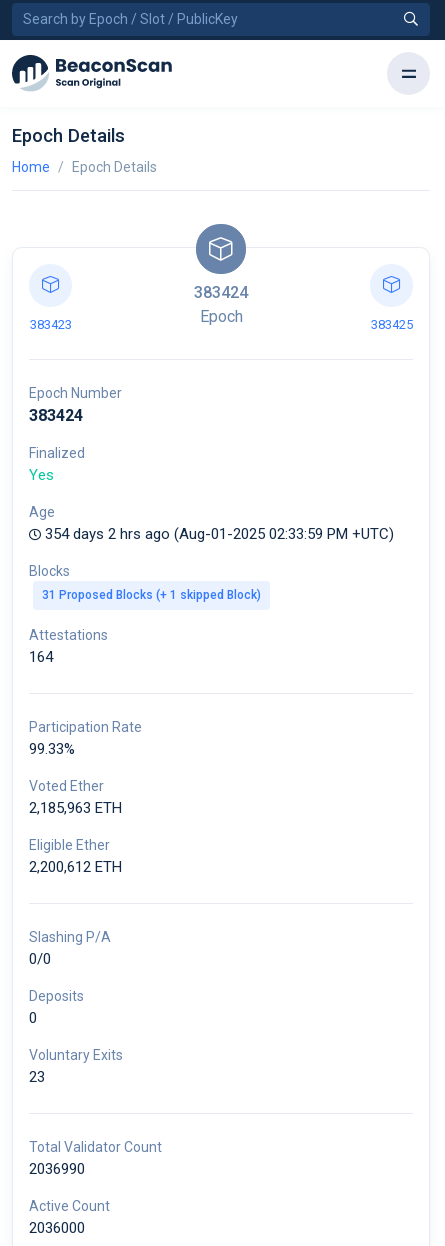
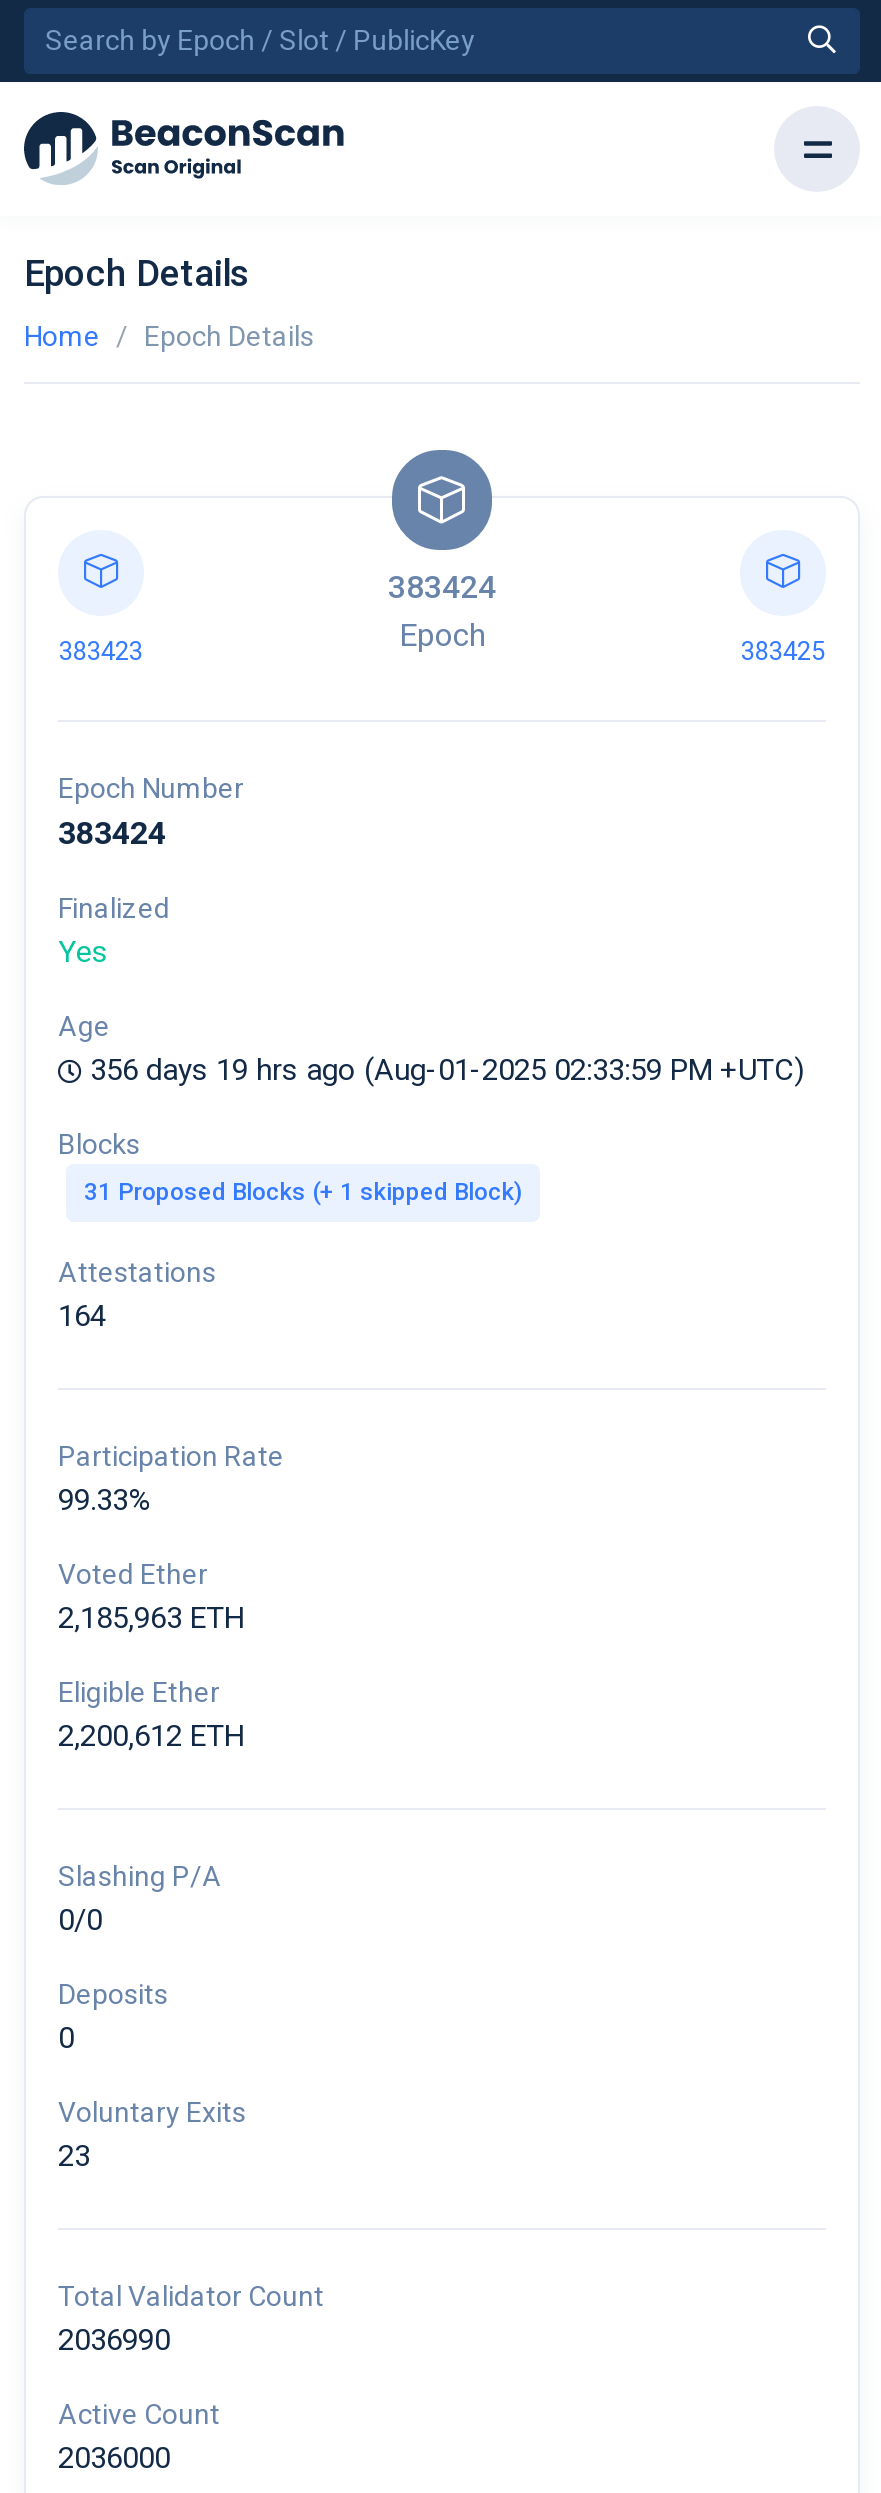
- 354 days 2 hrs ago (Aug-01-2025 02:33:59 PM +UTC)
+ 356 days 19 hrs ago (Aug-01-2025 02:33:59 PM +UTC)
